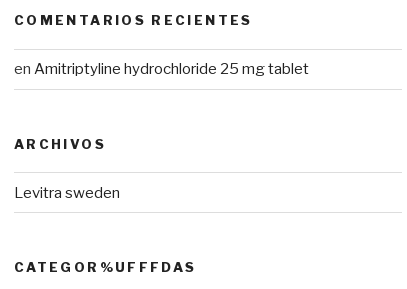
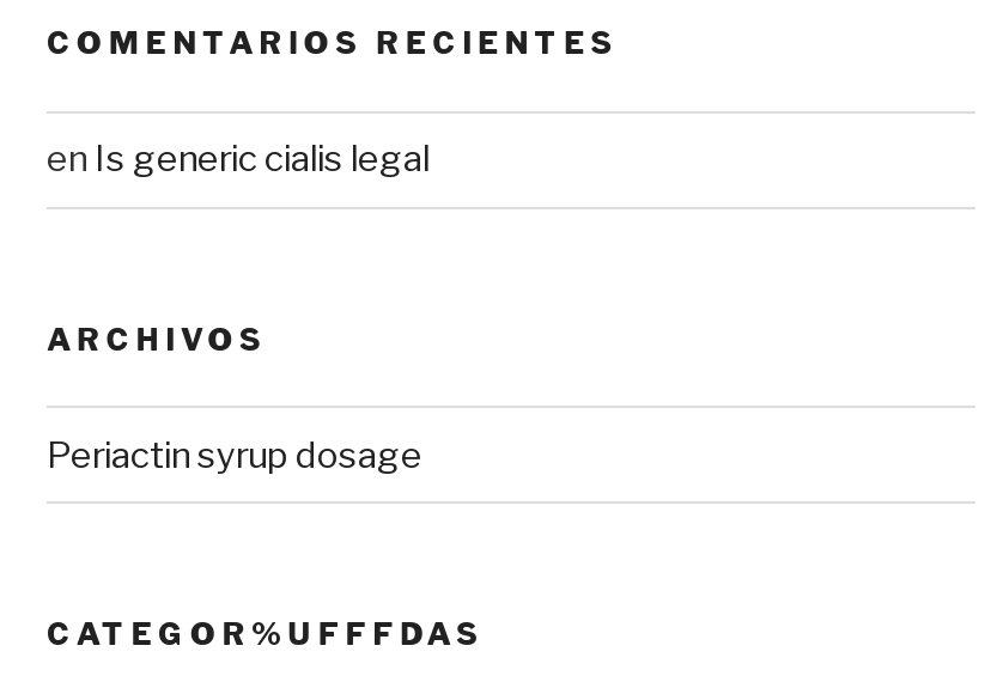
- en Amitriptyline hydrochloride 25 mg tablet
+ en Is generic cialis legal

- Levitra sweden
+ Periactin syrup dosage
